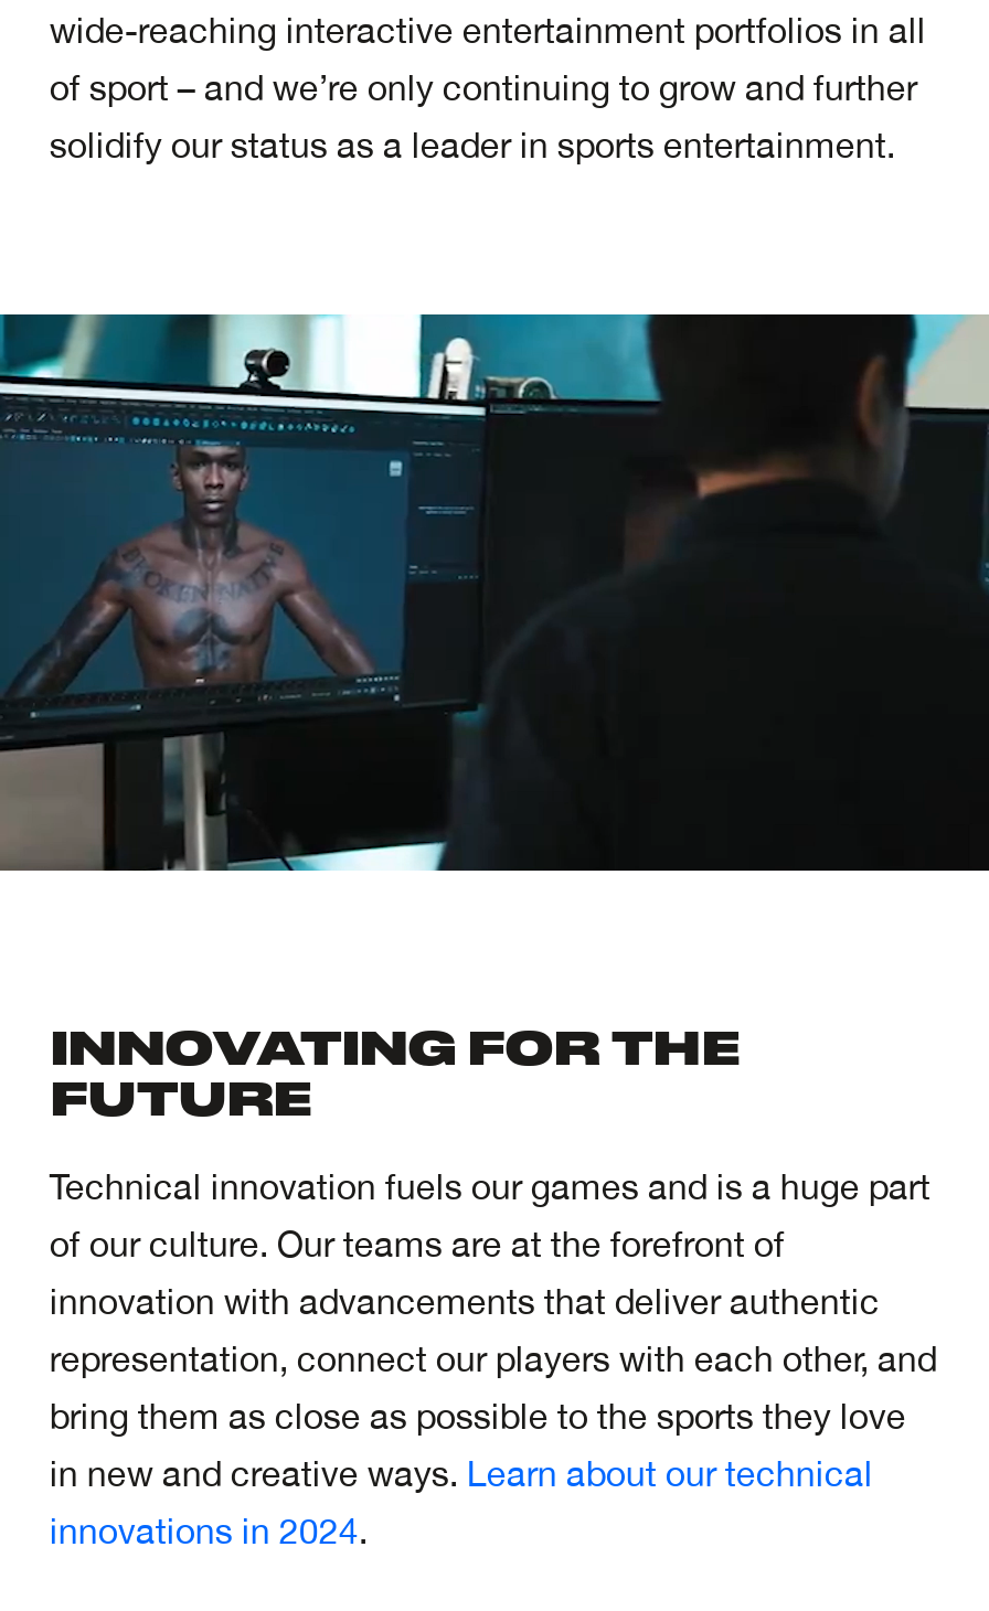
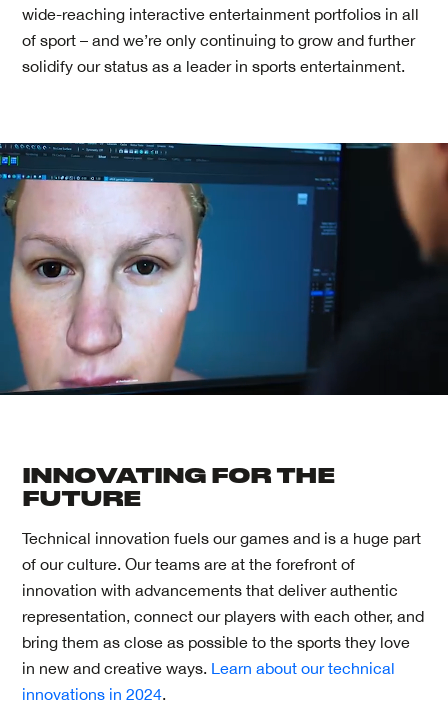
- [image]
+ [image]
